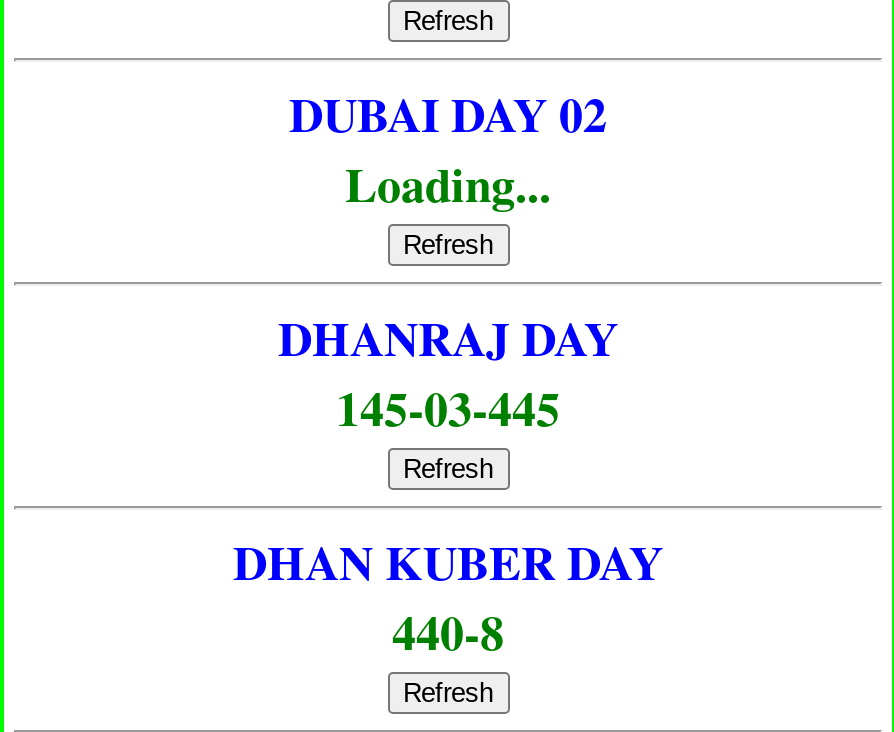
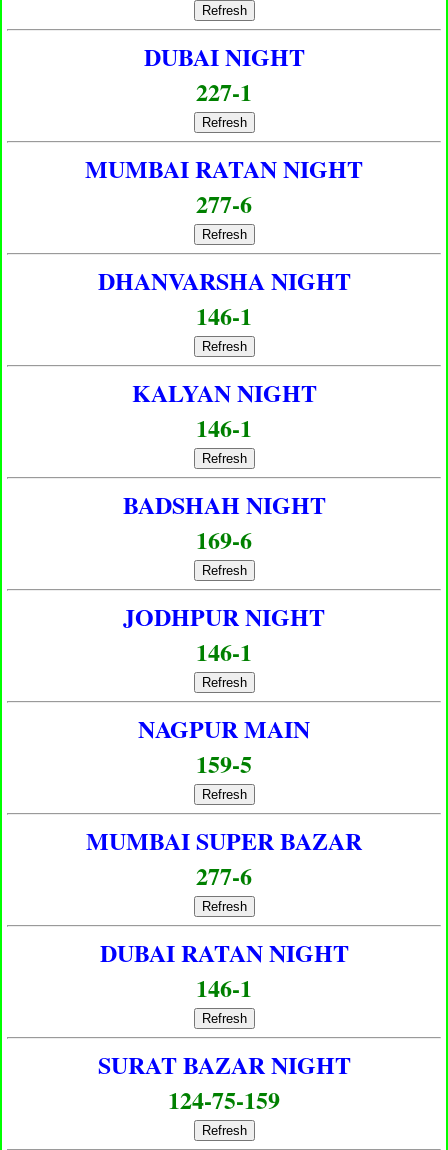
- DUBAI DAY 02
- Loading...
+ DUBAI NIGHT
+ 227-1

- DHANRAJ DAY
- 145-03-445
+ MUMBAI RATAN NIGHT
+ 277-6

- DHAN KUBER DAY
- 440-8
+ DHANVARSHA NIGHT
+ 146-1
+ Refresh
+ KALYAN NIGHT
+ 146-1
+ Refresh
+ BADSHAH NIGHT
+ 169-6
+ Refresh
+ JODHPUR NIGHT
+ 146-1
+ Refresh
+ NAGPUR MAIN
+ 159-5
+ Refresh
+ MUMBAI SUPER BAZAR
+ 277-6
+ Refresh
+ DUBAI RATAN NIGHT
+ 146-1
+ Refresh
+ SURAT BAZAR NIGHT
+ 124-75-159
